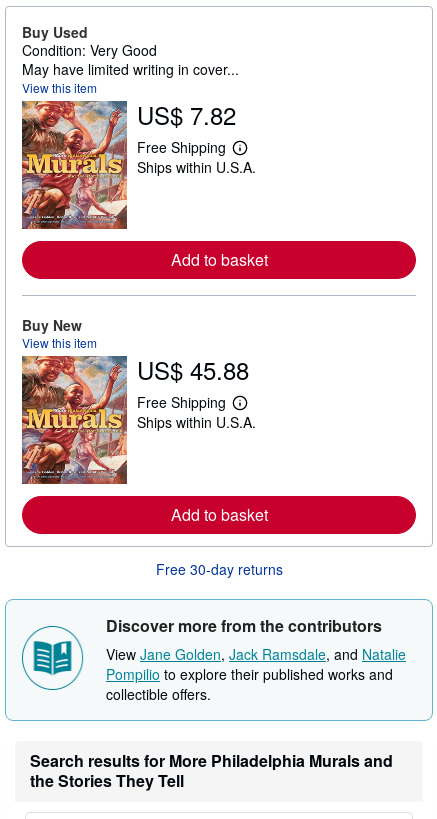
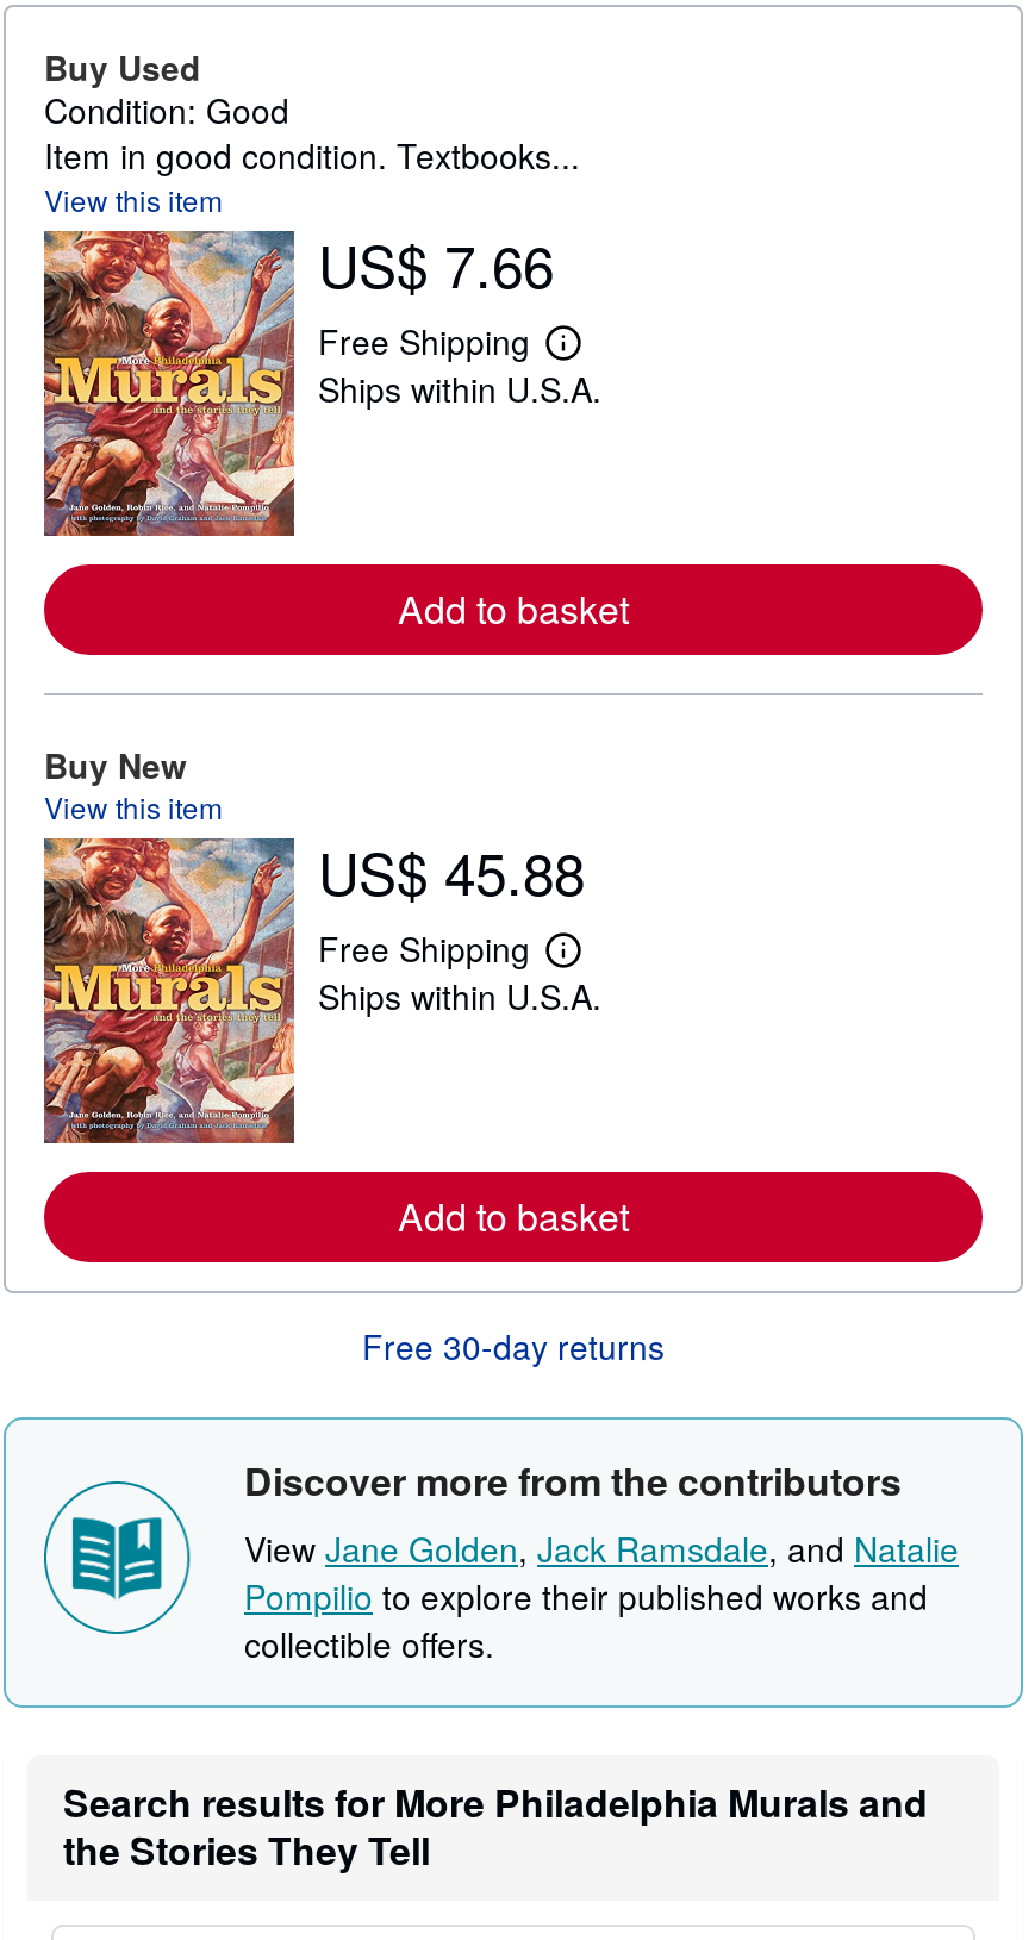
- Condition: Very Good
- May have limited writing in cover...
+ Condition: Good
+ Item in good condition. Textbooks...

- US$ 7.82
+ US$ 7.66
